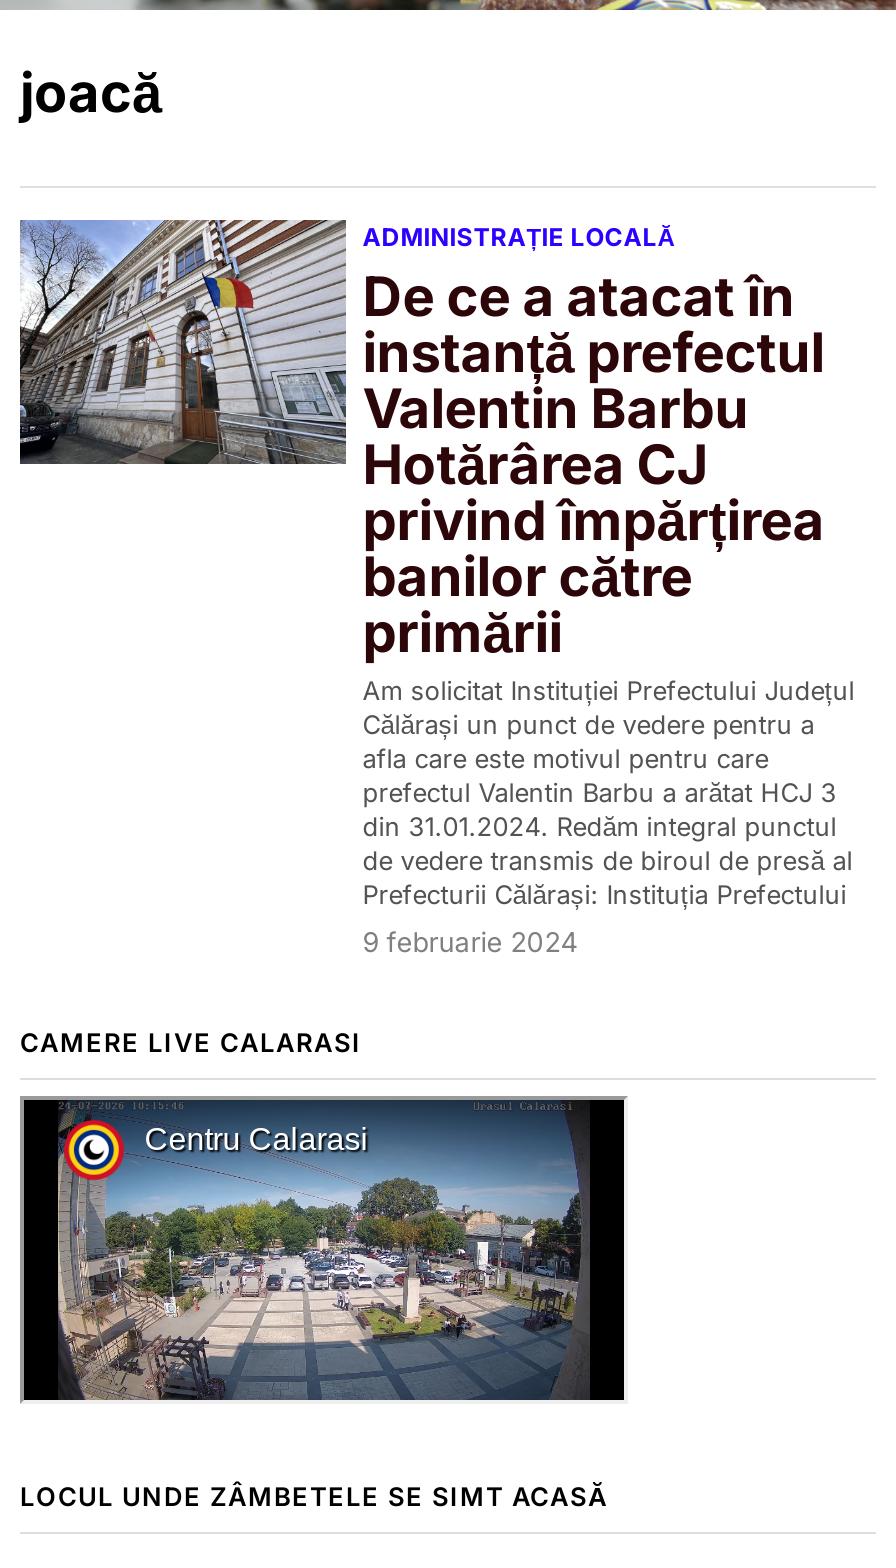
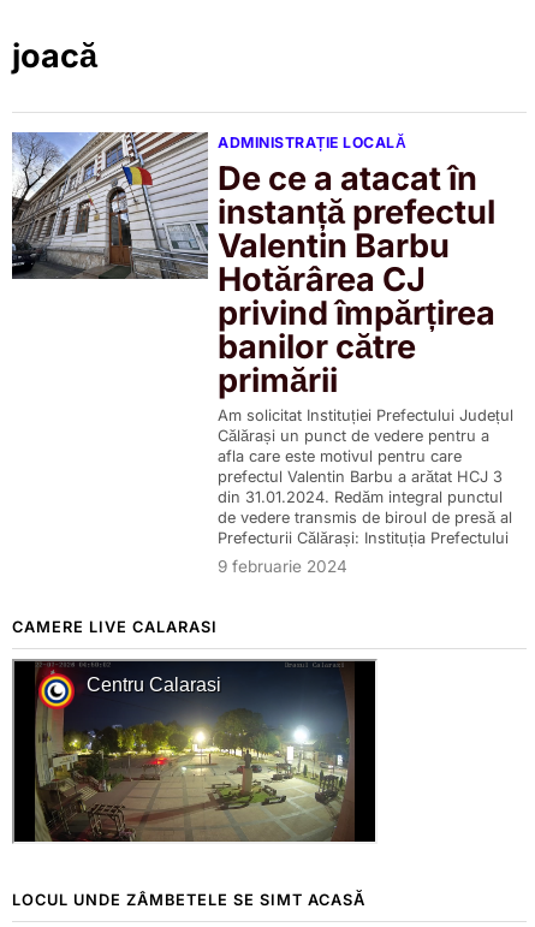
- [image]
+ [image]
